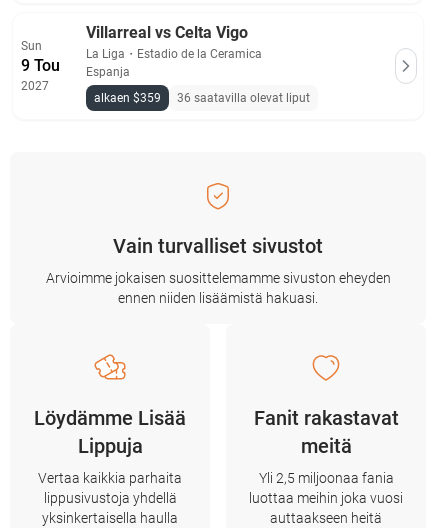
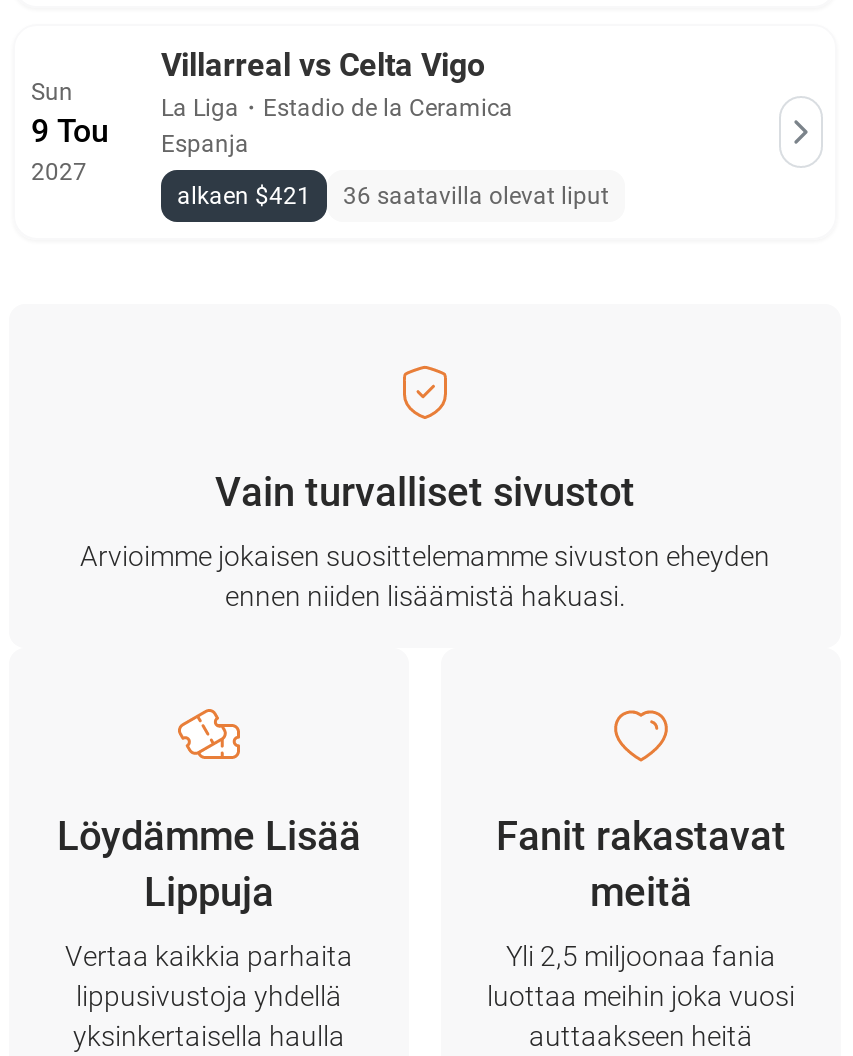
- alkaen $359 36 saatavilla olevat liput
+ alkaen $421 36 saatavilla olevat liput
